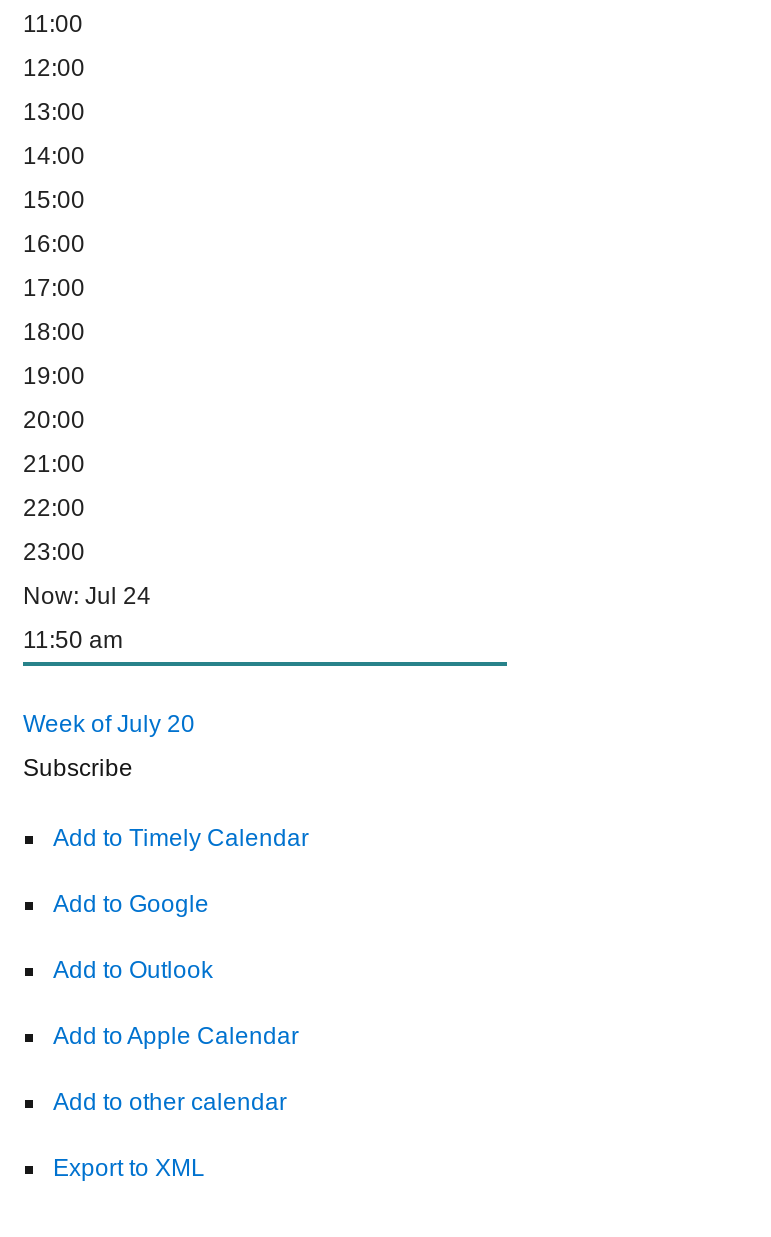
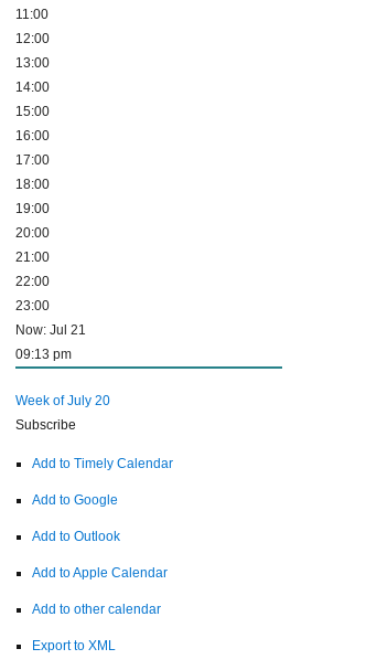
- Now: Jul 24
+ Now: Jul 21

- 11:50 am
+ 09:13 pm
